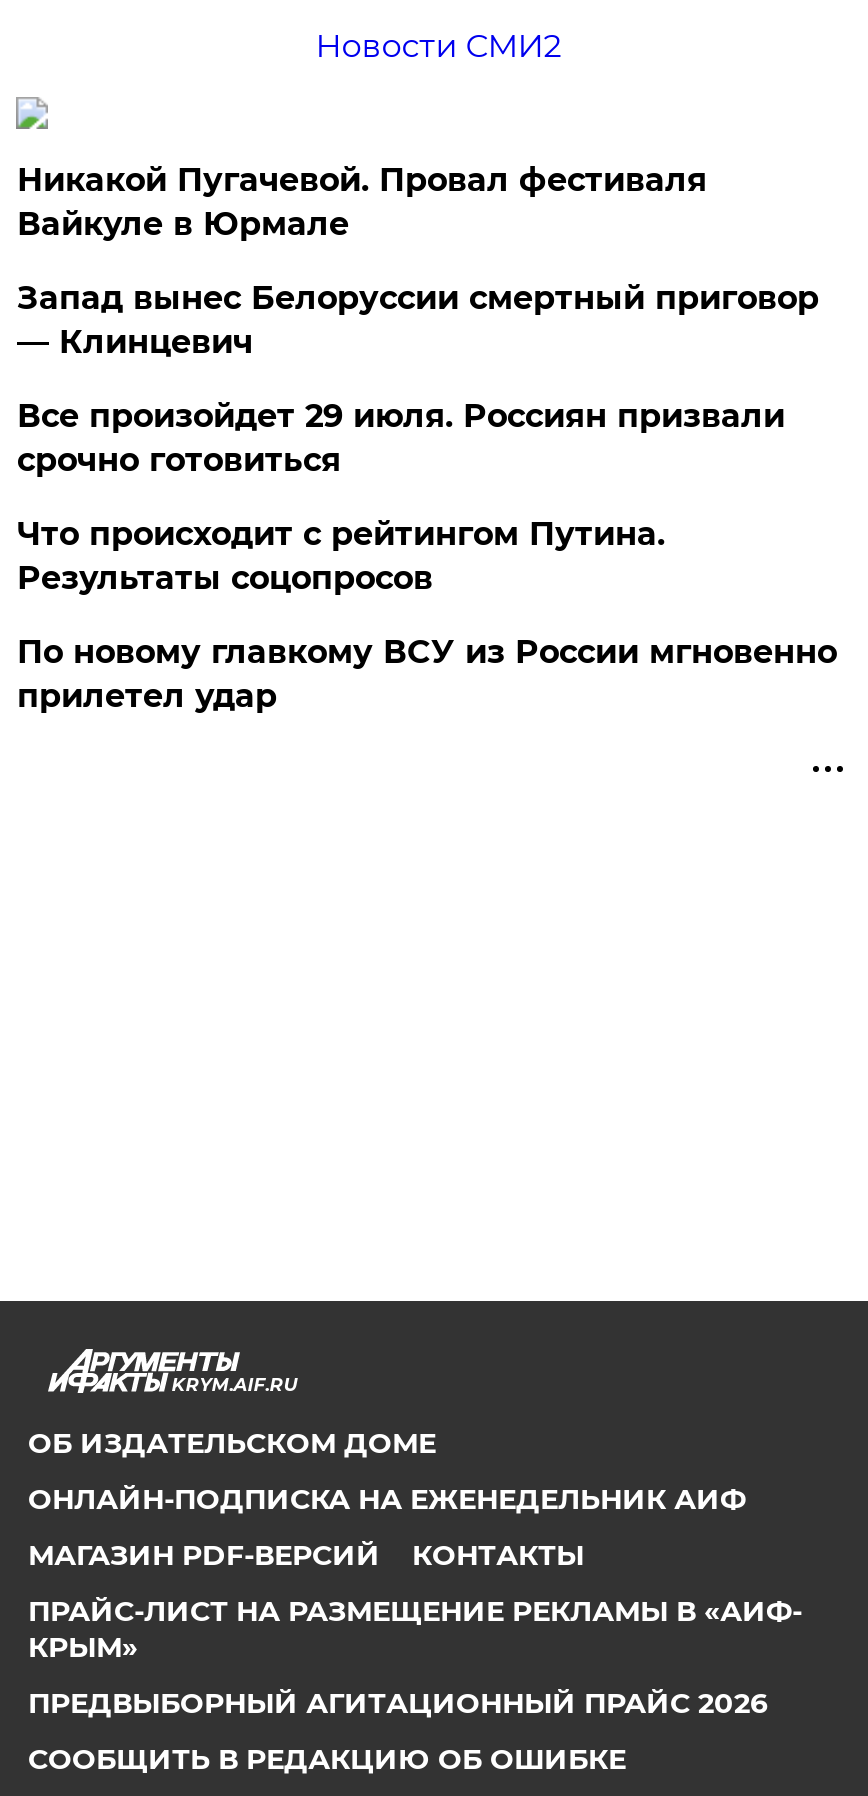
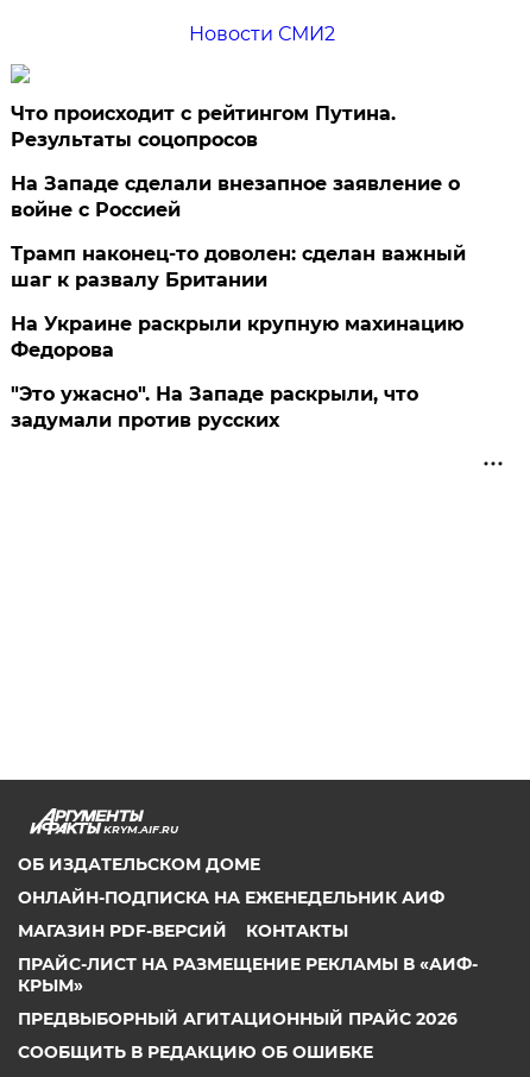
- Никакой Пугачевой. Провал фестиваля
- Вайкуле в Юрмале
- Запад вынес Белоруссии смертный приговор
- — Клинцевич
- Все произойдет 29 июля. Россиян призвали
- срочно готовиться

moved up: Что происходит с рейтингом Путина. | Результаты соцопросов

- По новому главкому ВСУ из России мгновенно
- прилетел удар
+ На Западе сделали внезапное заявление о
+ войне с Россией
+ Трамп наконец-то доволен: сделан важный
+ шаг к развалу Британии
+ На Украине раскрыли крупную махинацию
+ Федорова
+ "Это ужасно". На Западе раскрыли, что
+ задумали против русских
